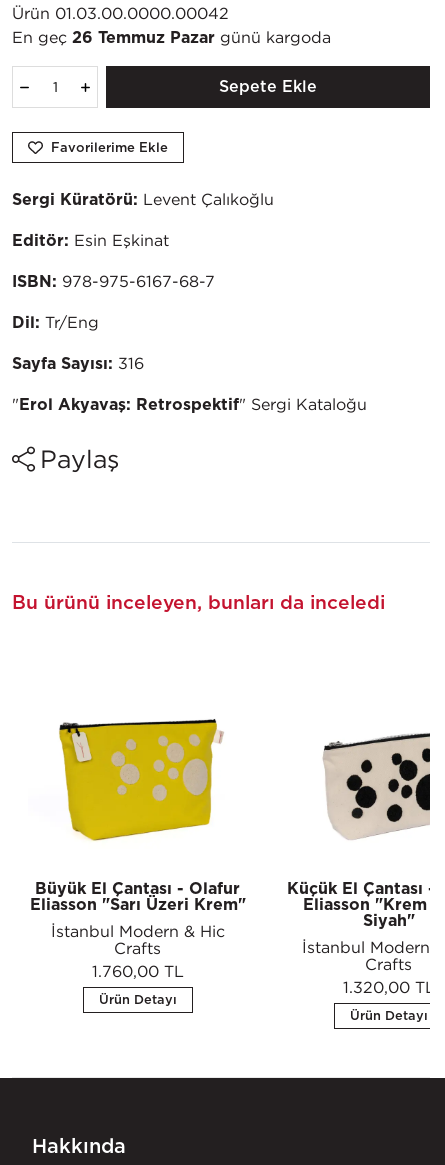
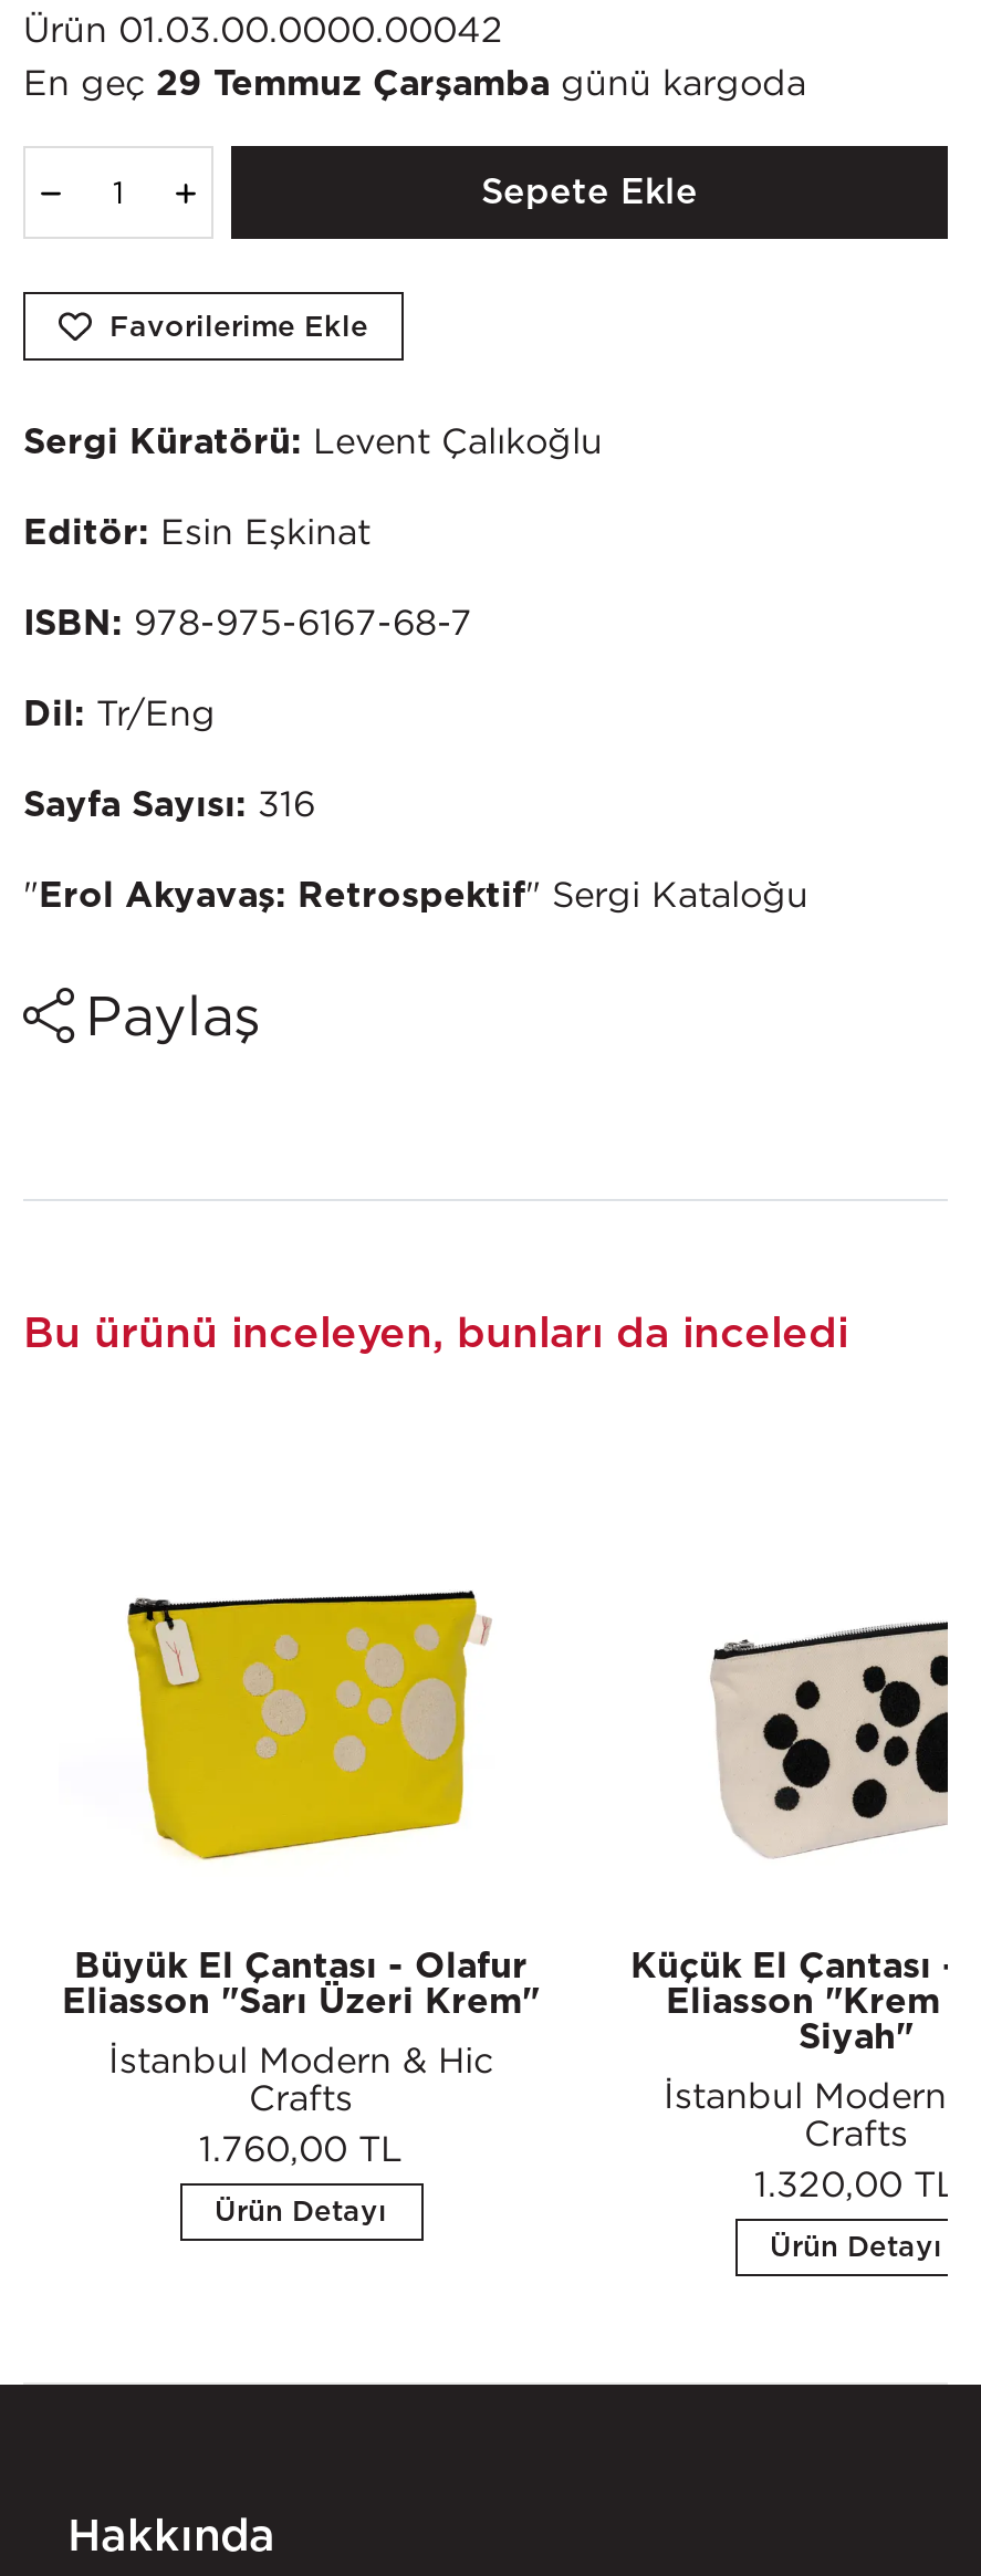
- En geç 26 Temmuz Pazar günü kargoda
+ En geç 29 Temmuz Çarşamba günü kargoda
